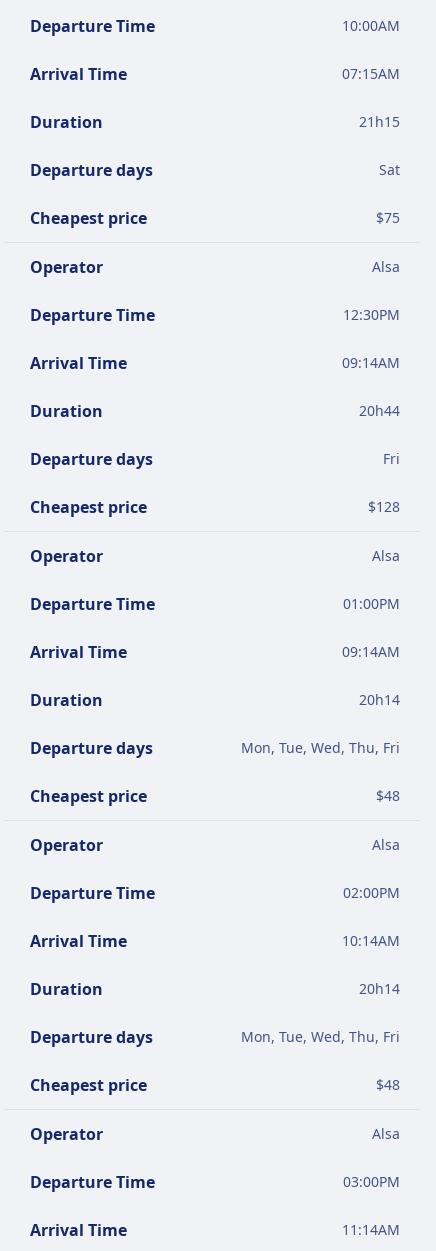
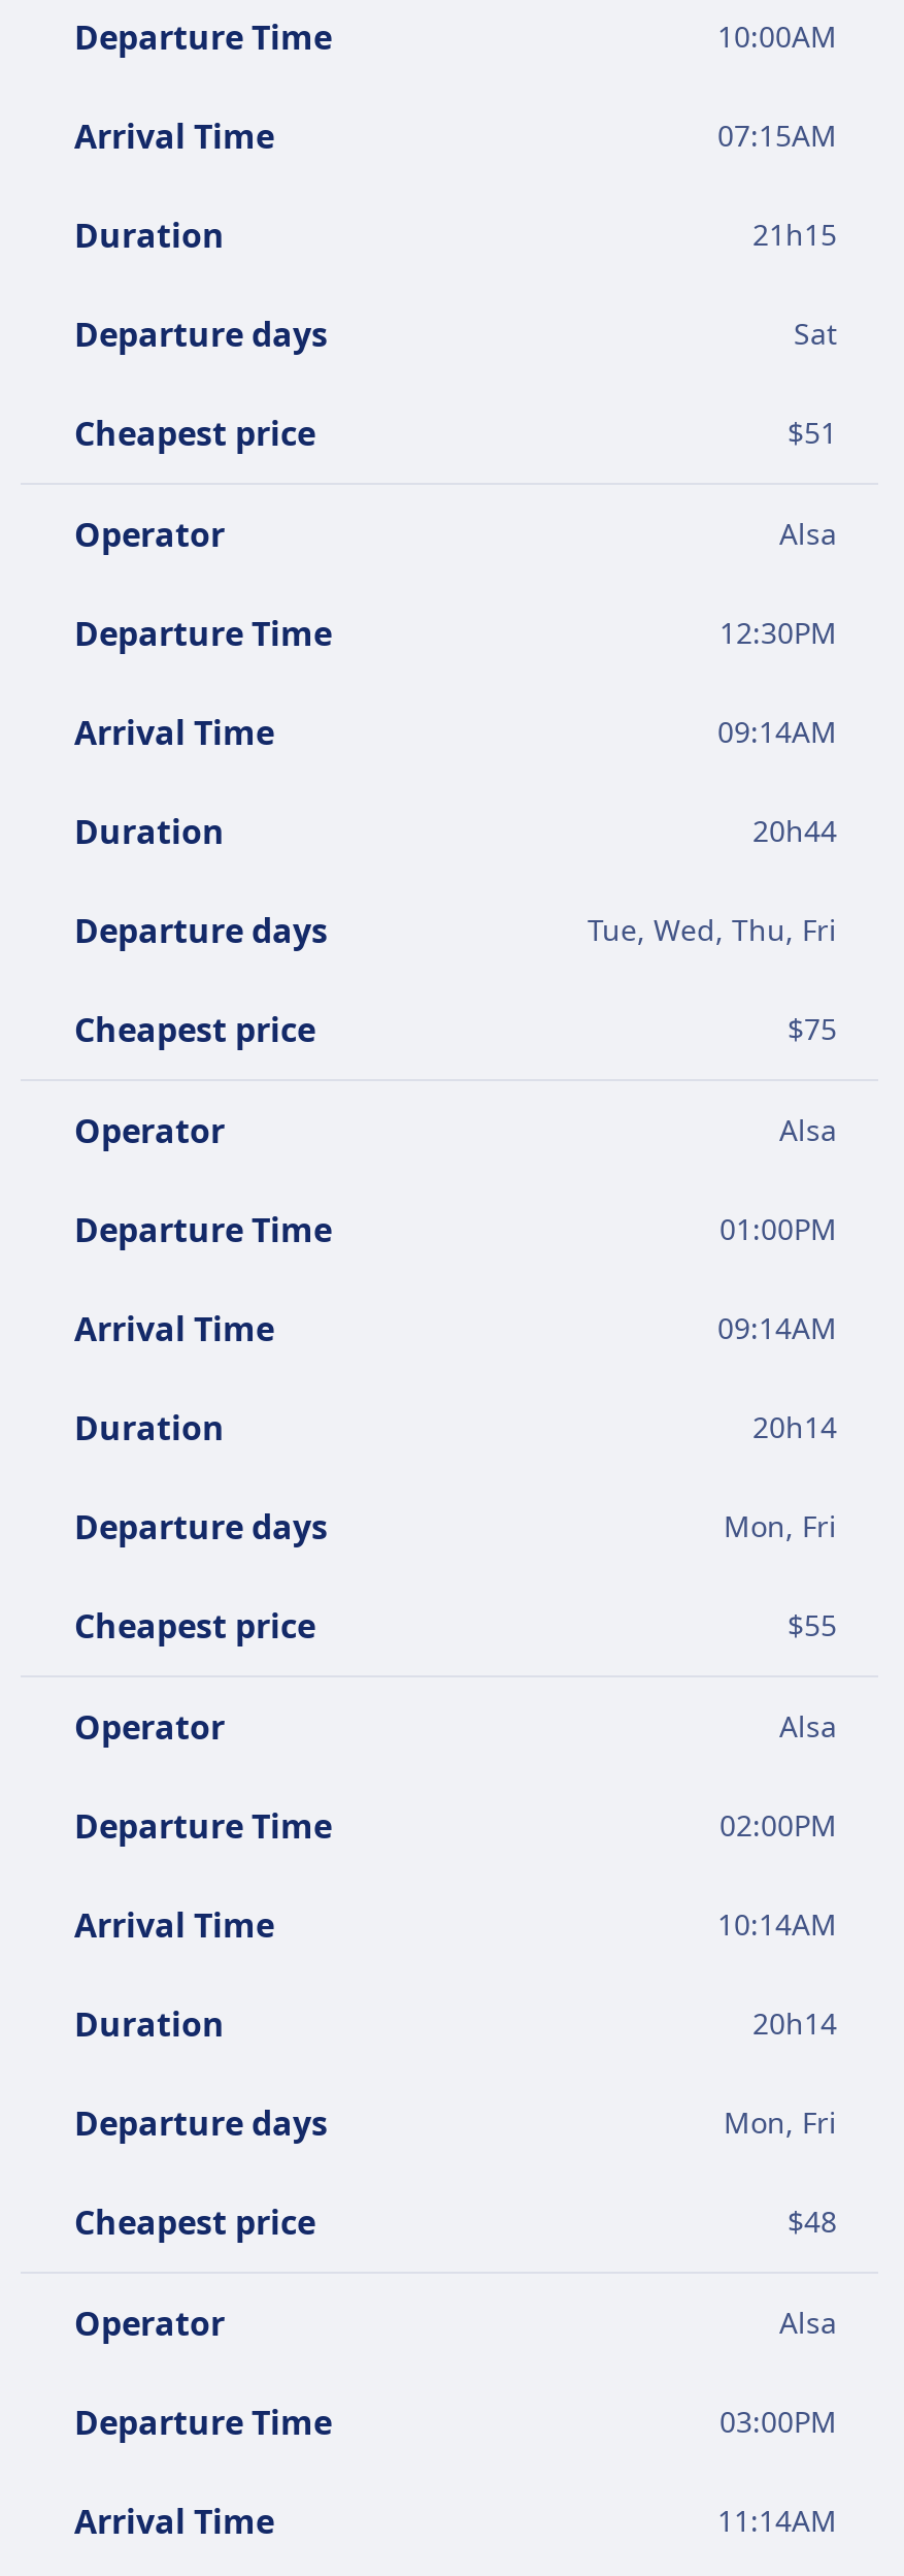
- $75
+ $51

- Fri
+ Tue, Wed, Thu, Fri

- $128
+ $75

- Mon, Tue, Wed, Thu, Fri
+ Mon, Fri

- $48
+ $55

- Mon, Tue, Wed, Thu, Fri
+ Mon, Fri
